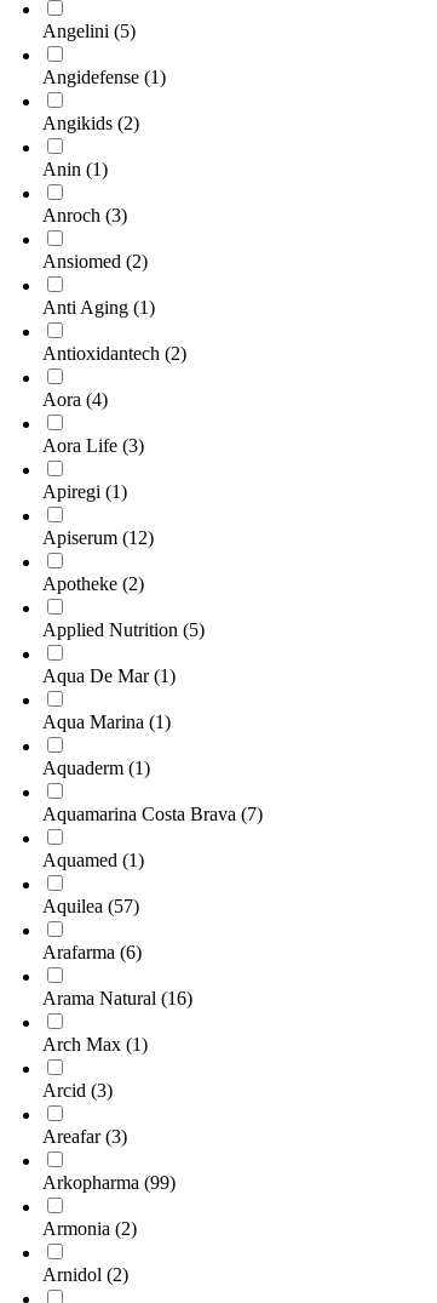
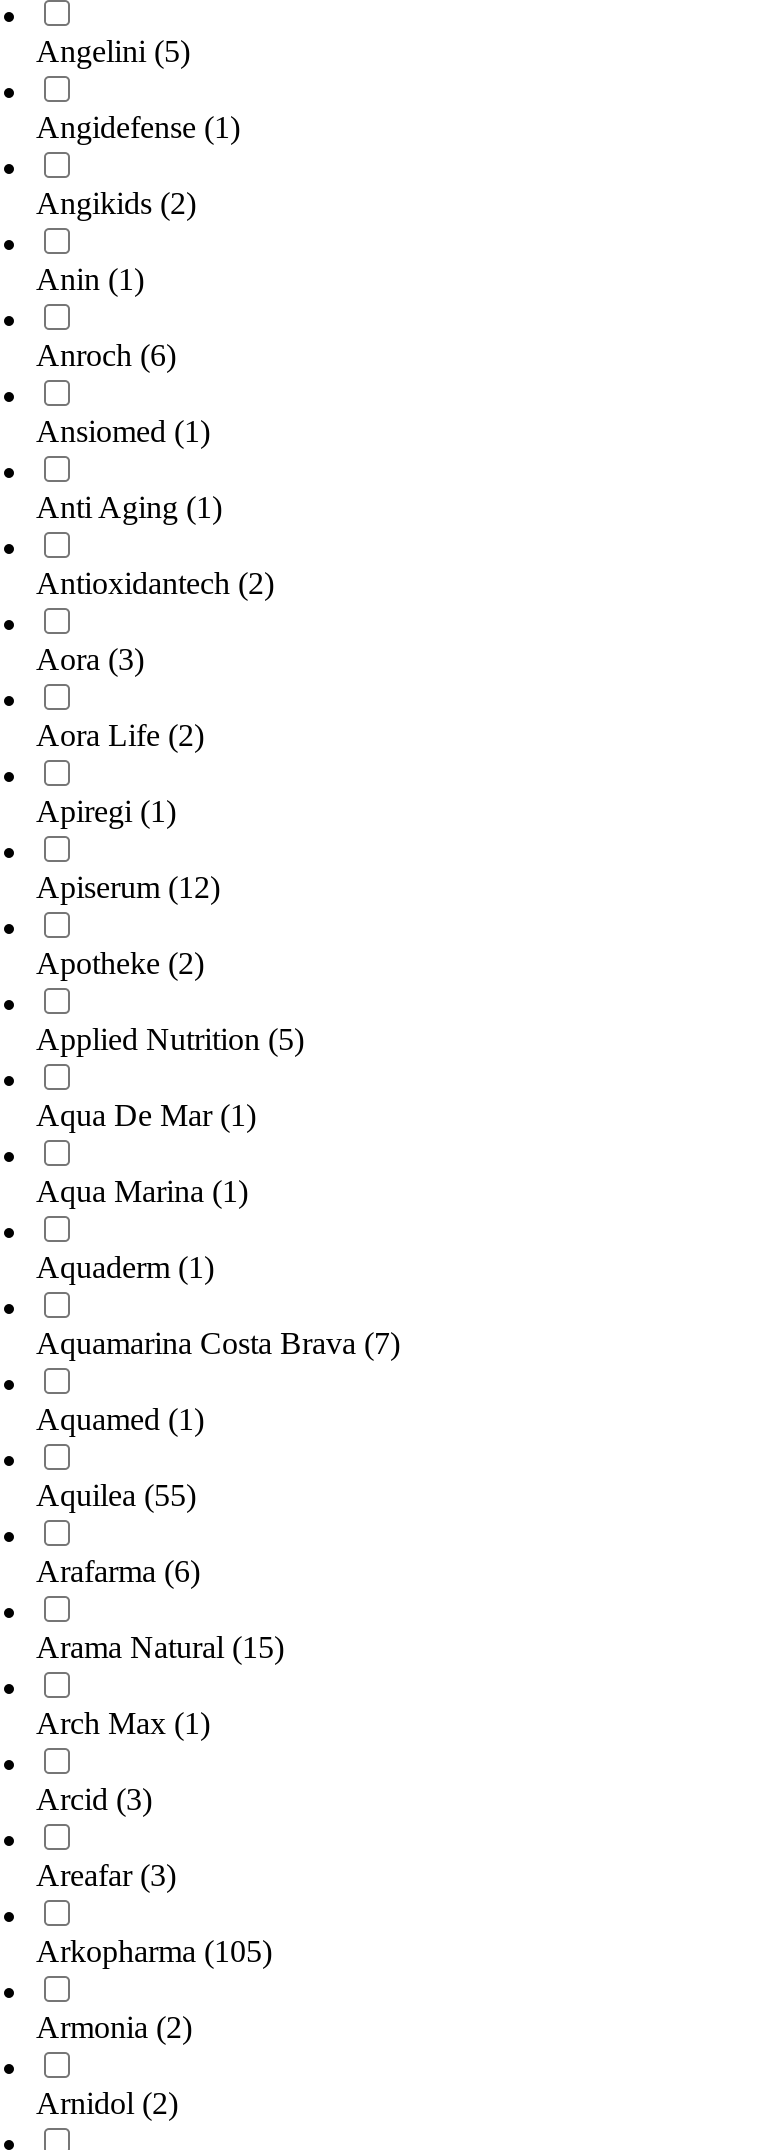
- Anroch (3)
+ Anroch (6)

- Ansiomed (2)
+ Ansiomed (1)

- Aora (4)
+ Aora (3)

- Aora Life (3)
+ Aora Life (2)

- Aquilea (57)
+ Aquilea (55)

- Arama Natural (16)
+ Arama Natural (15)

- Arkopharma (99)
+ Arkopharma (105)
